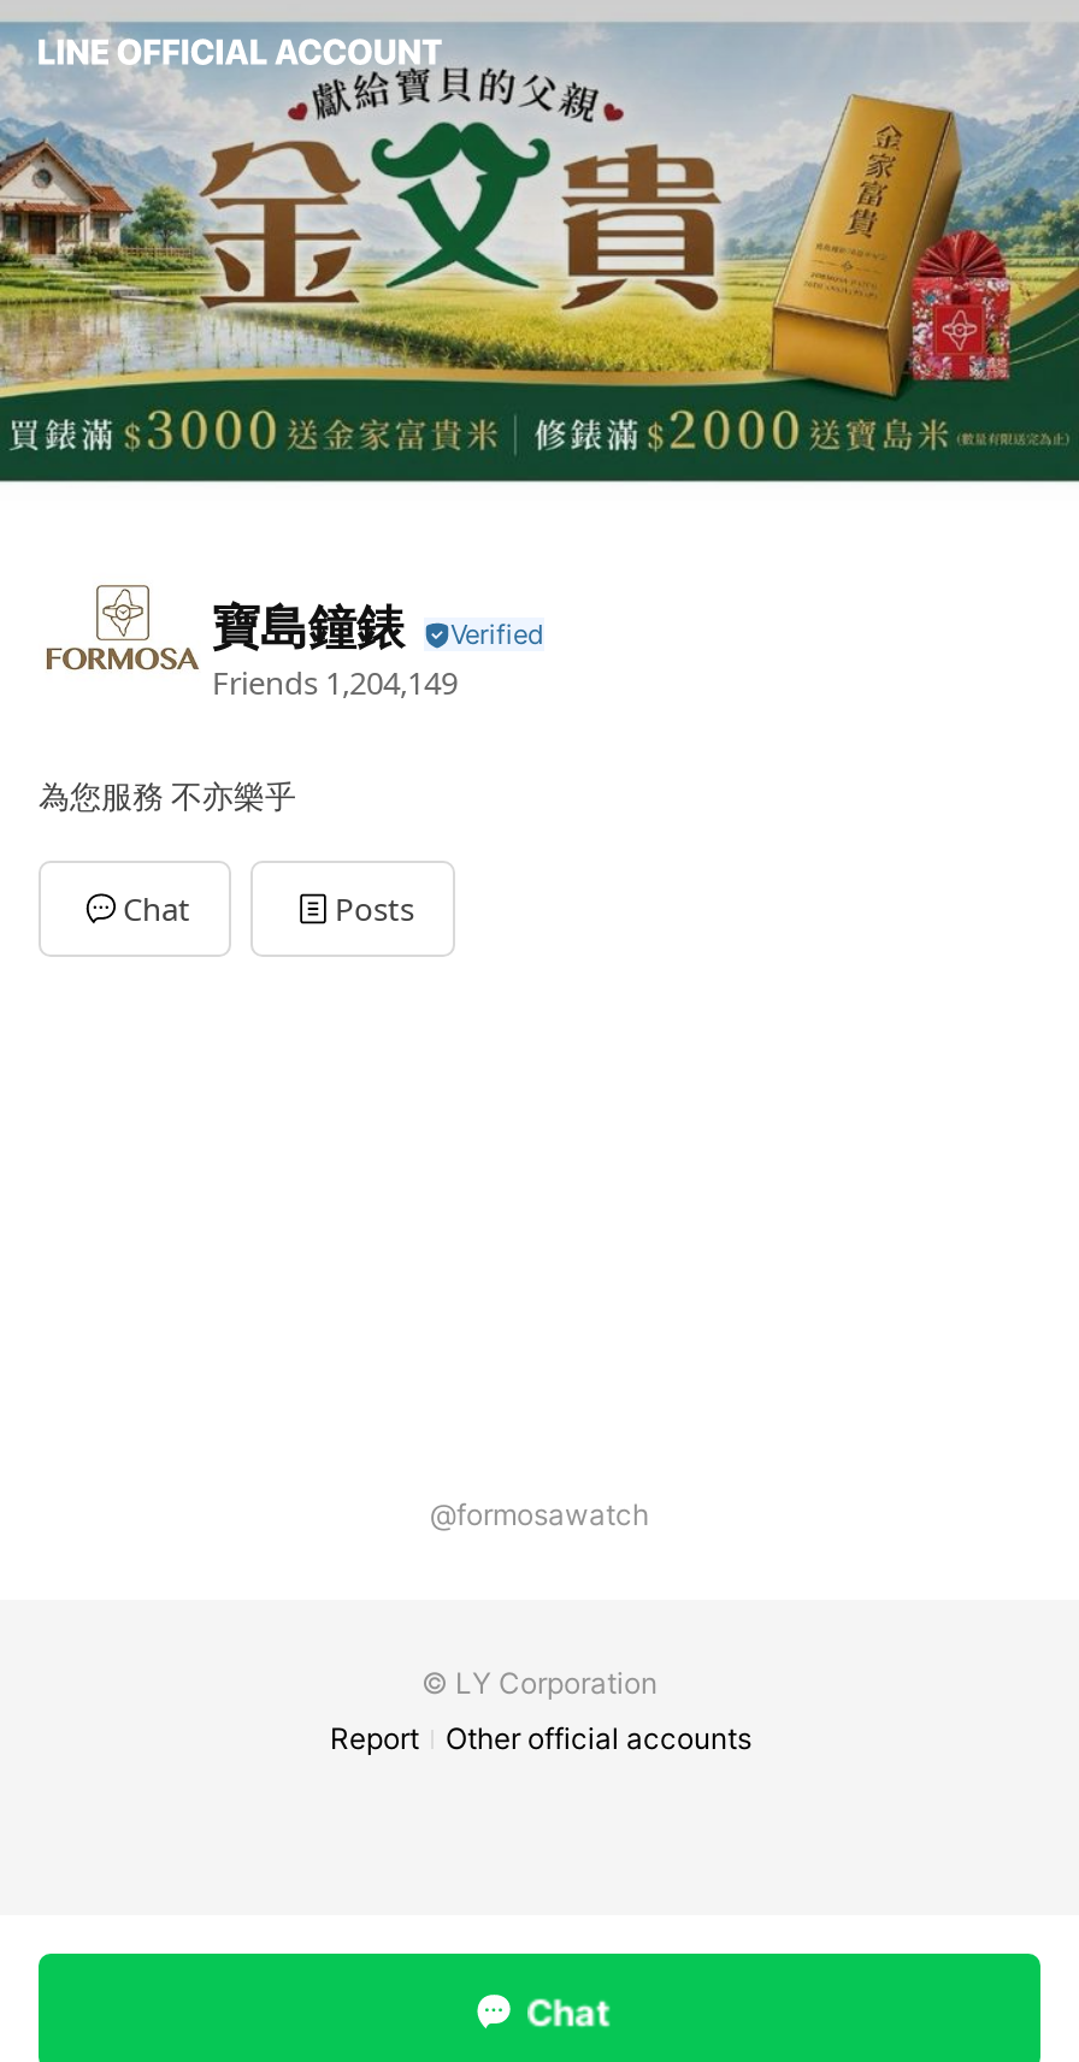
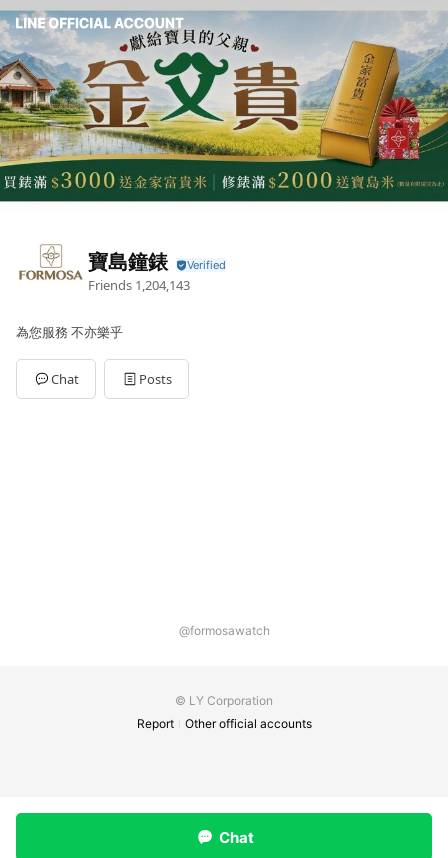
- Friends 1,204,149
+ Friends 1,204,143
